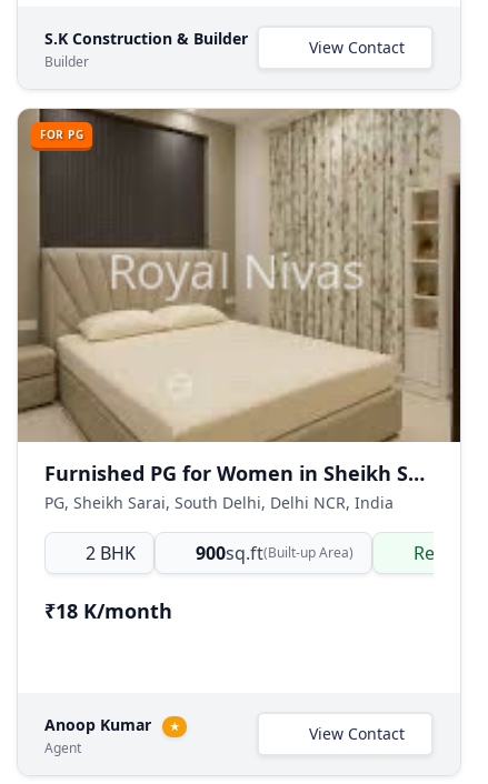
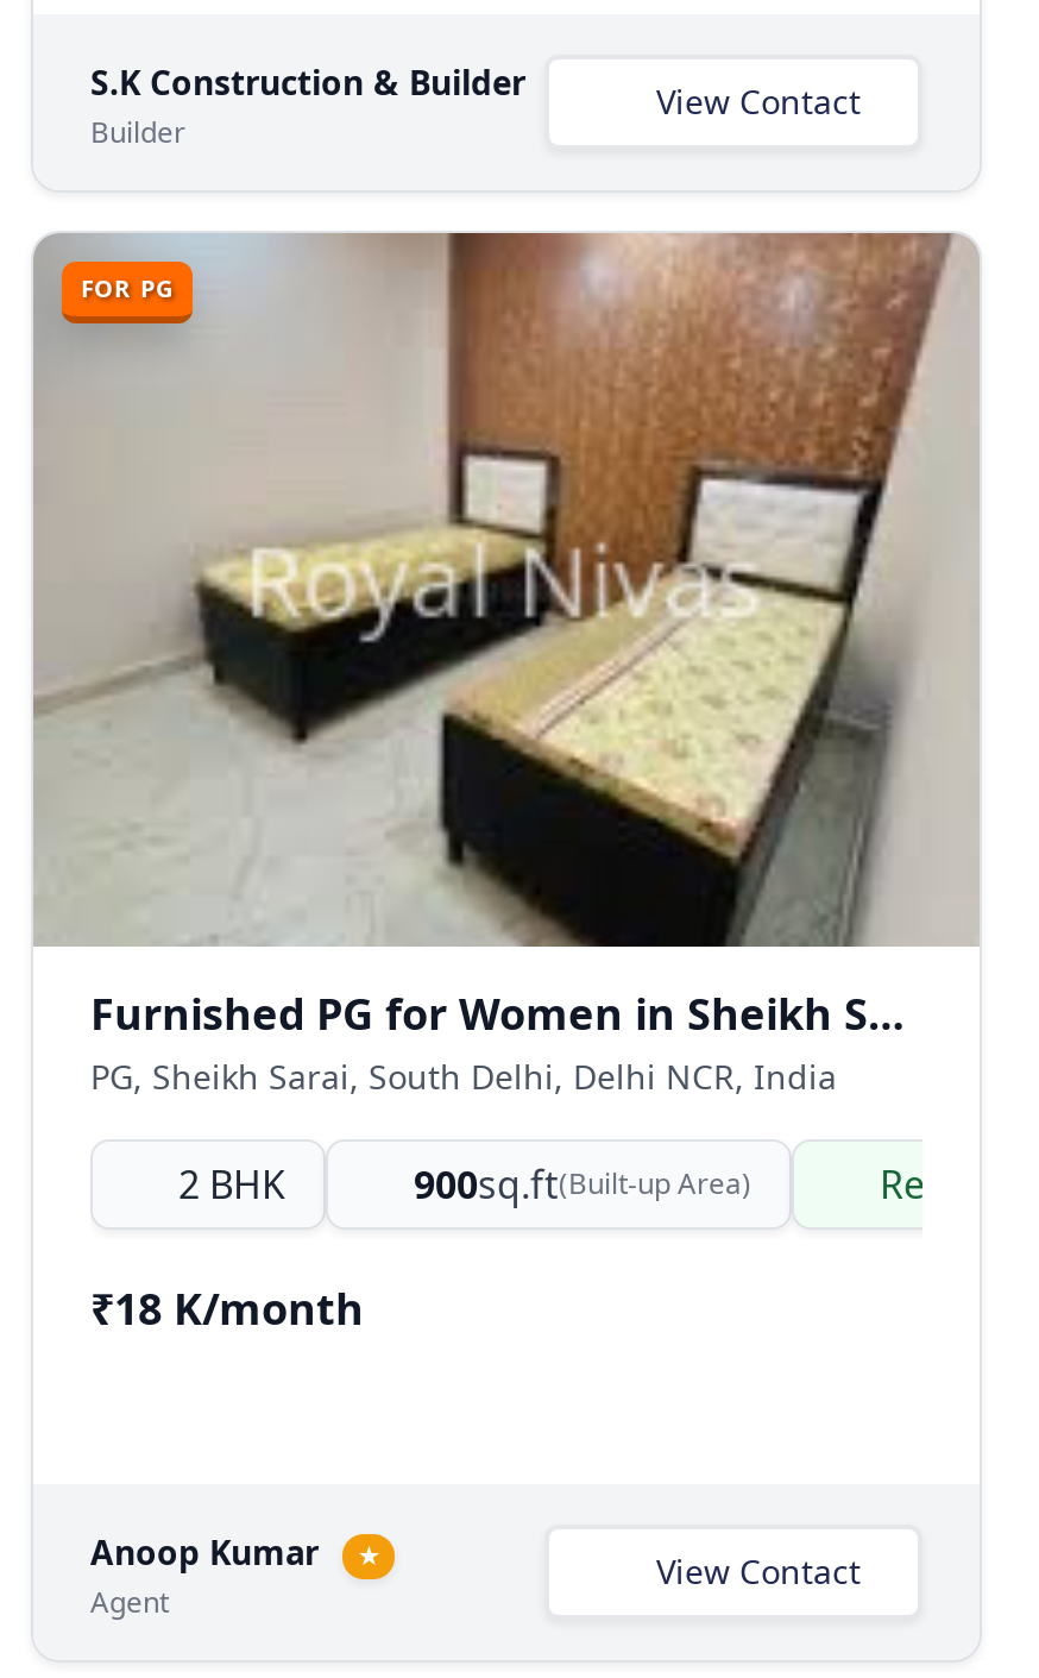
- [image]
+ [image]
